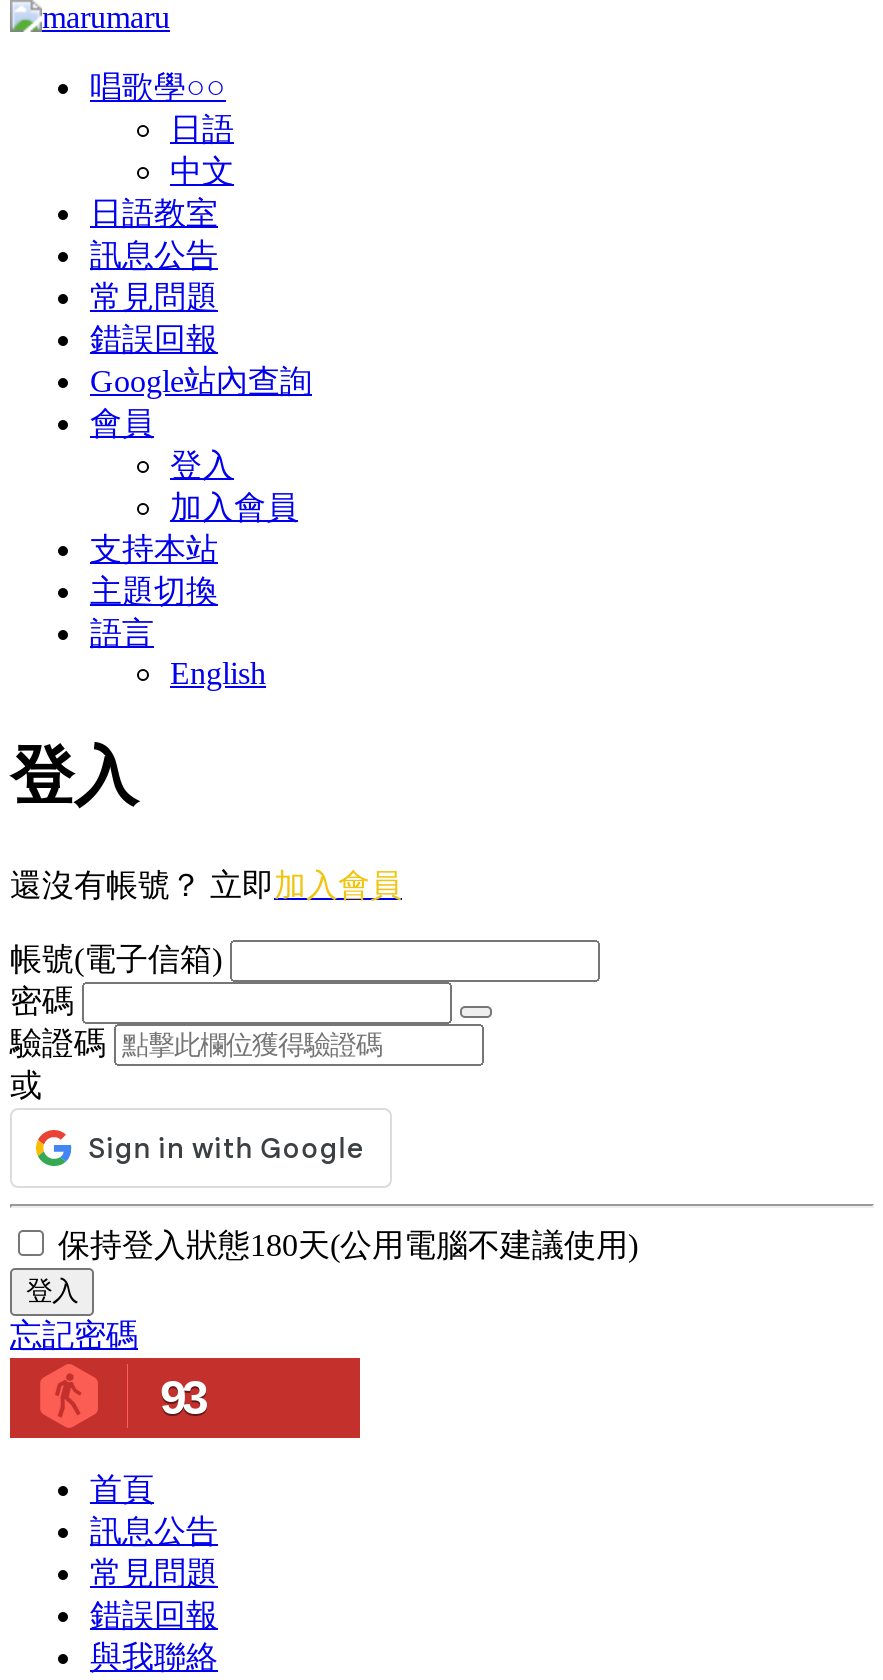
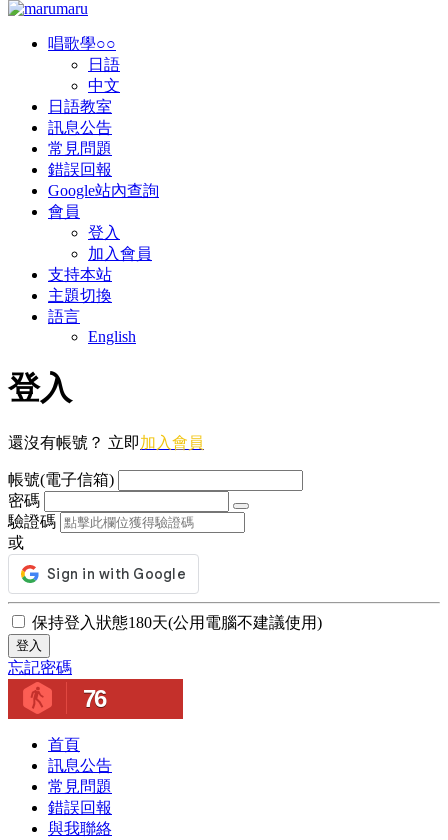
- 93
+ 76
